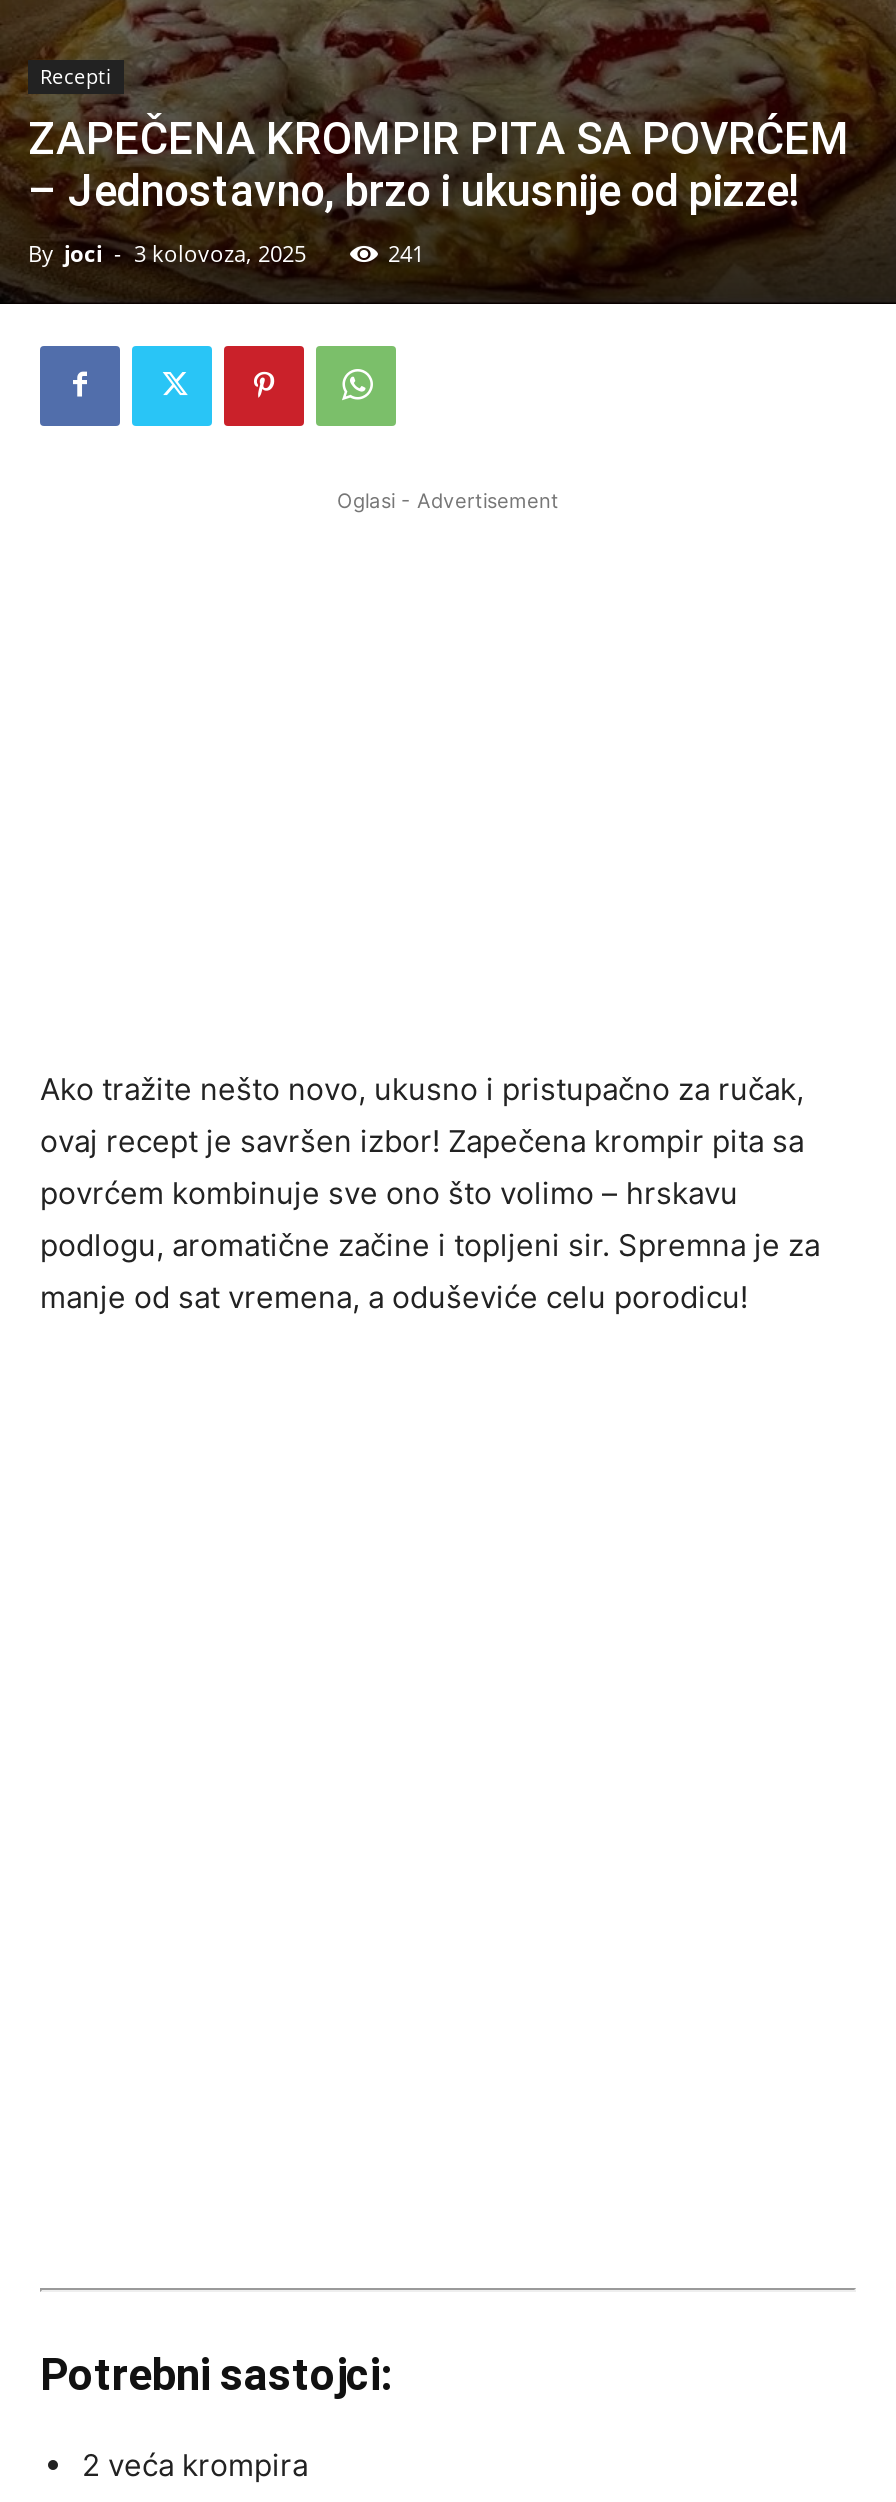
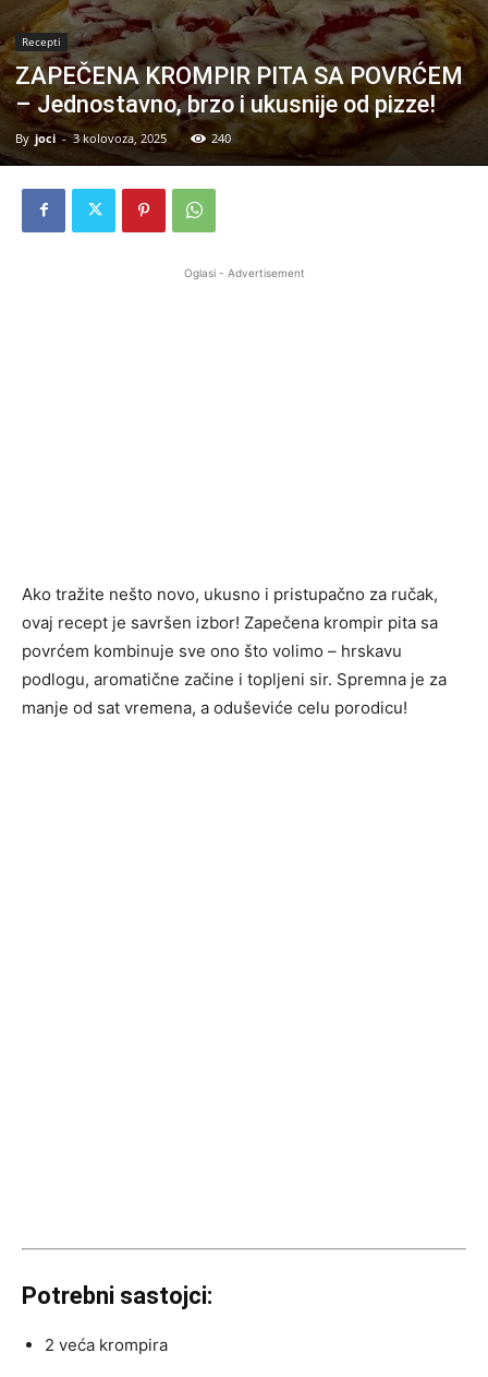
- 241
+ 240
